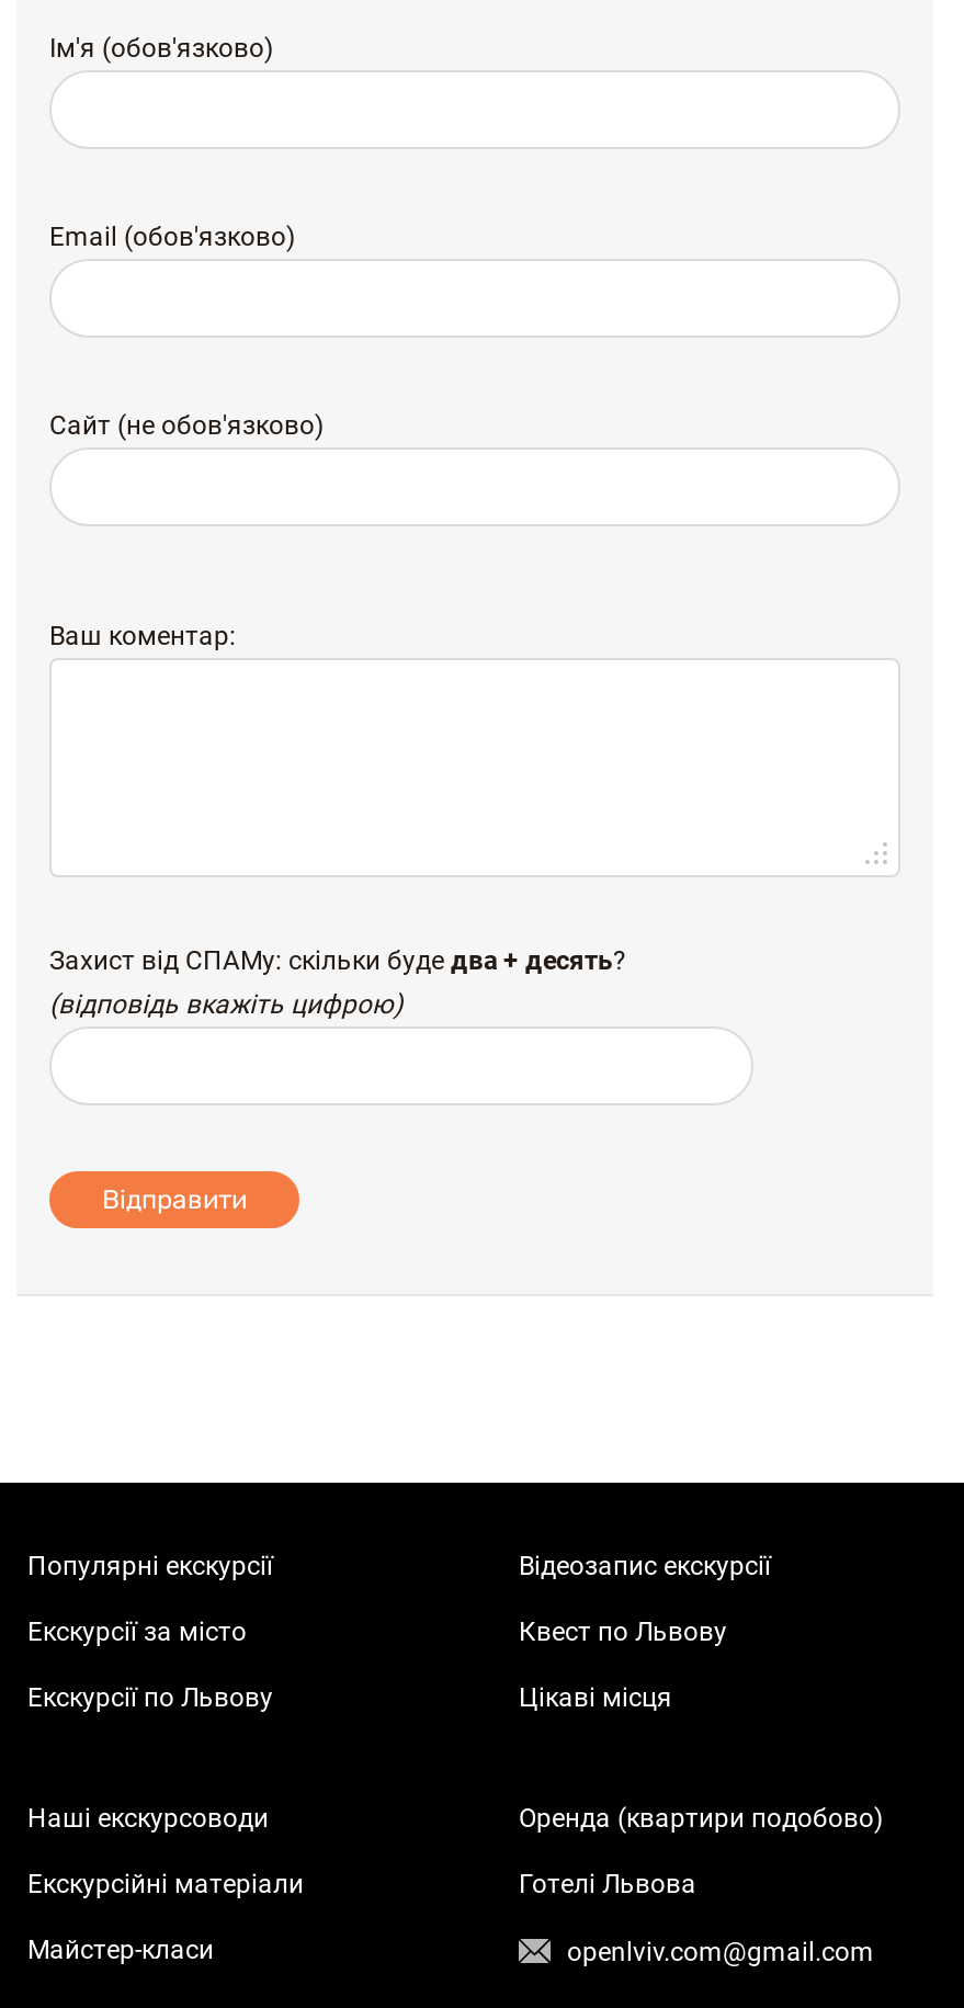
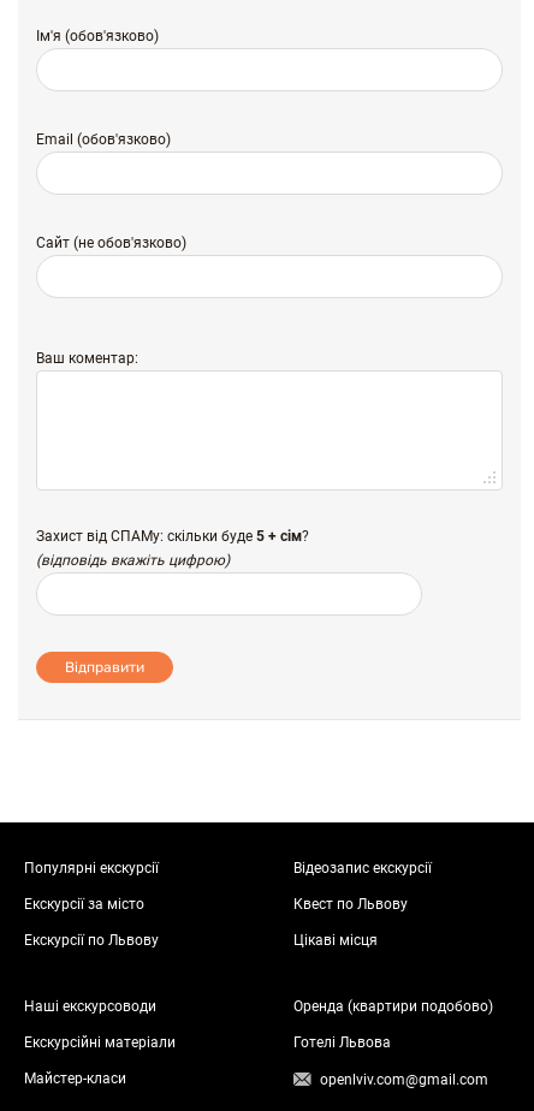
- Захист від СПАМу: скільки буде два + десять?
+ Захист від СПАМу: скільки буде 5 + сім?
